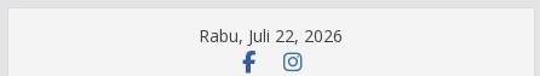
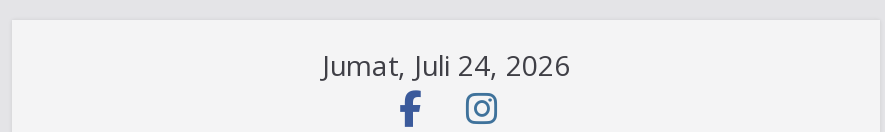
- Rabu, Juli 22, 2026
+ Jumat, Juli 24, 2026
